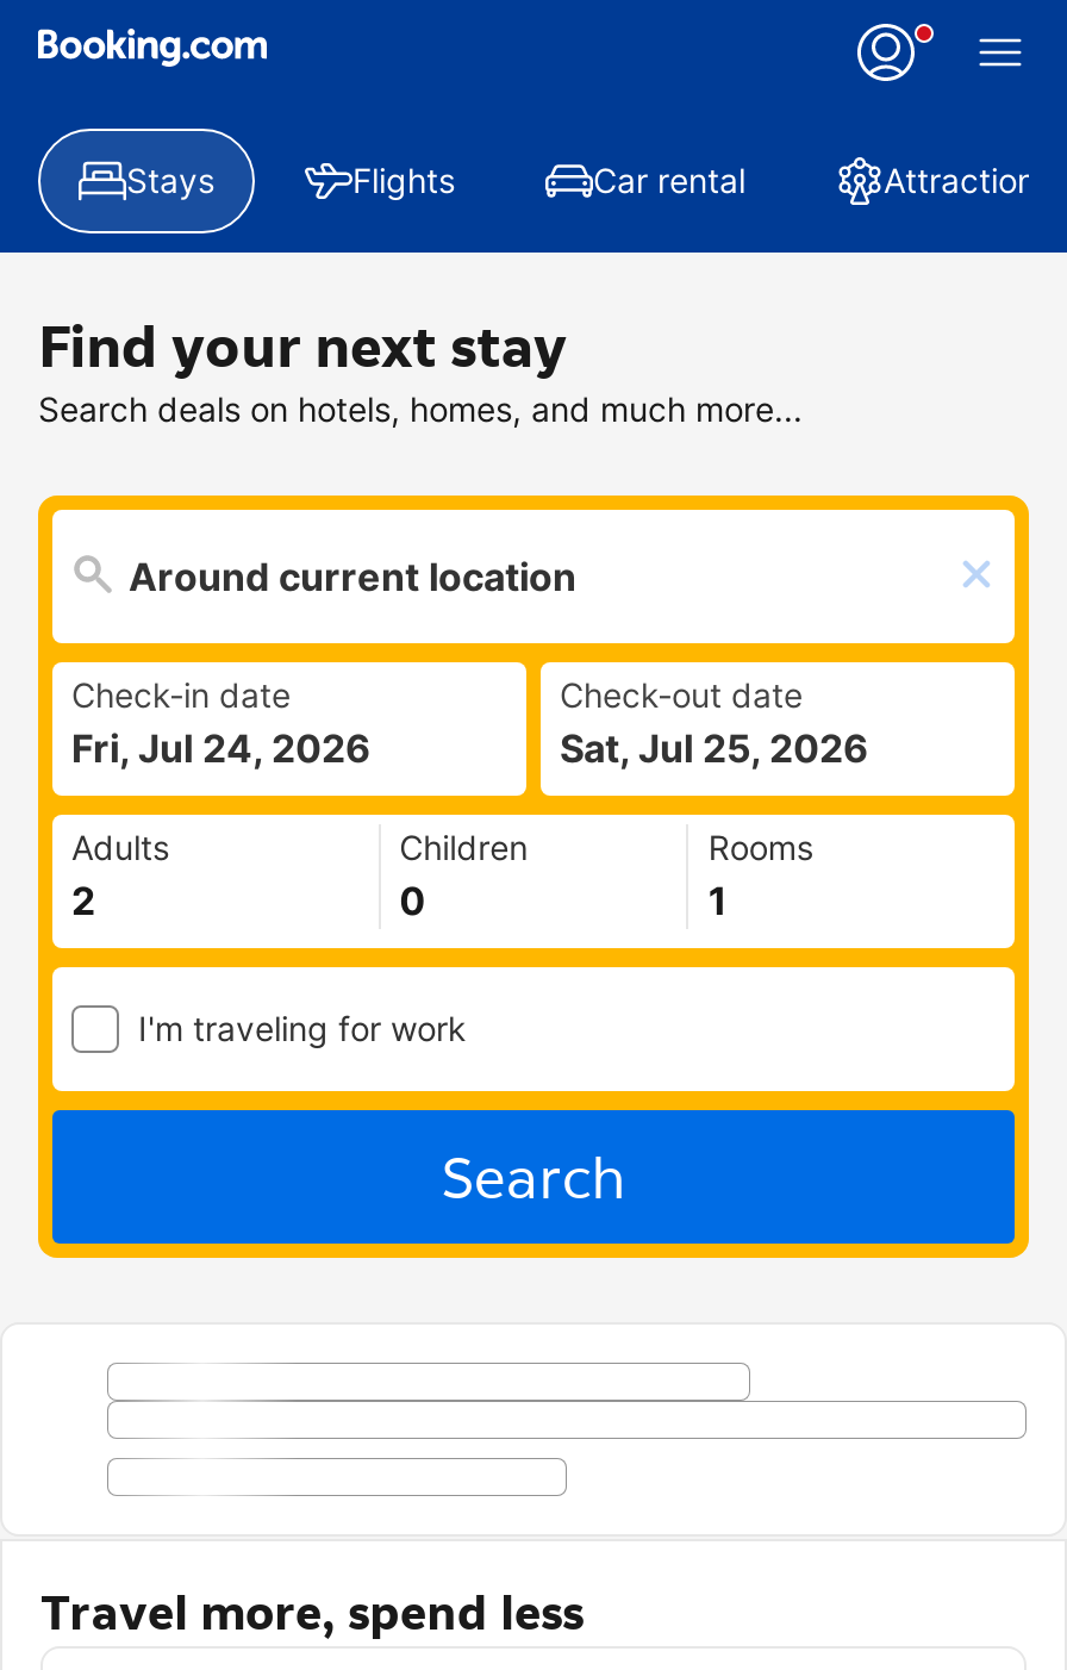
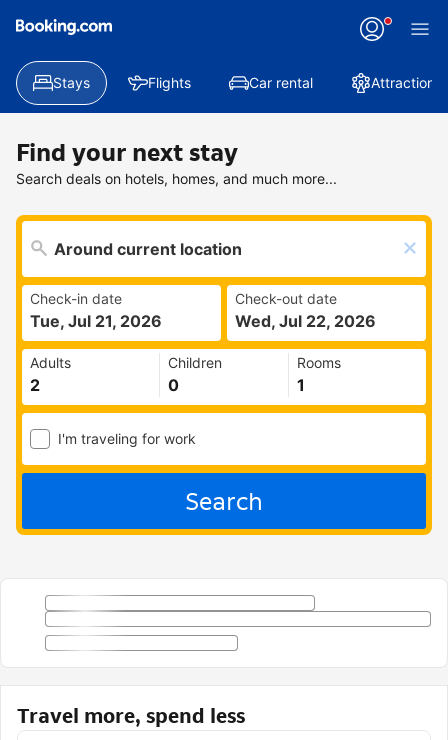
- Fri, Jul 24, 2026
+ Tue, Jul 21, 2026

- Sat, Jul 25, 2026
+ Wed, Jul 22, 2026
